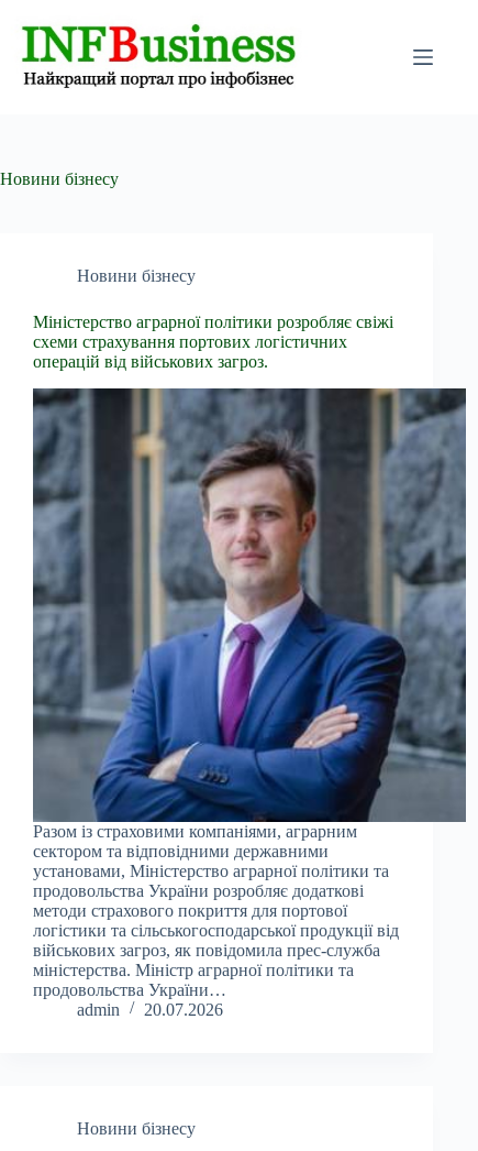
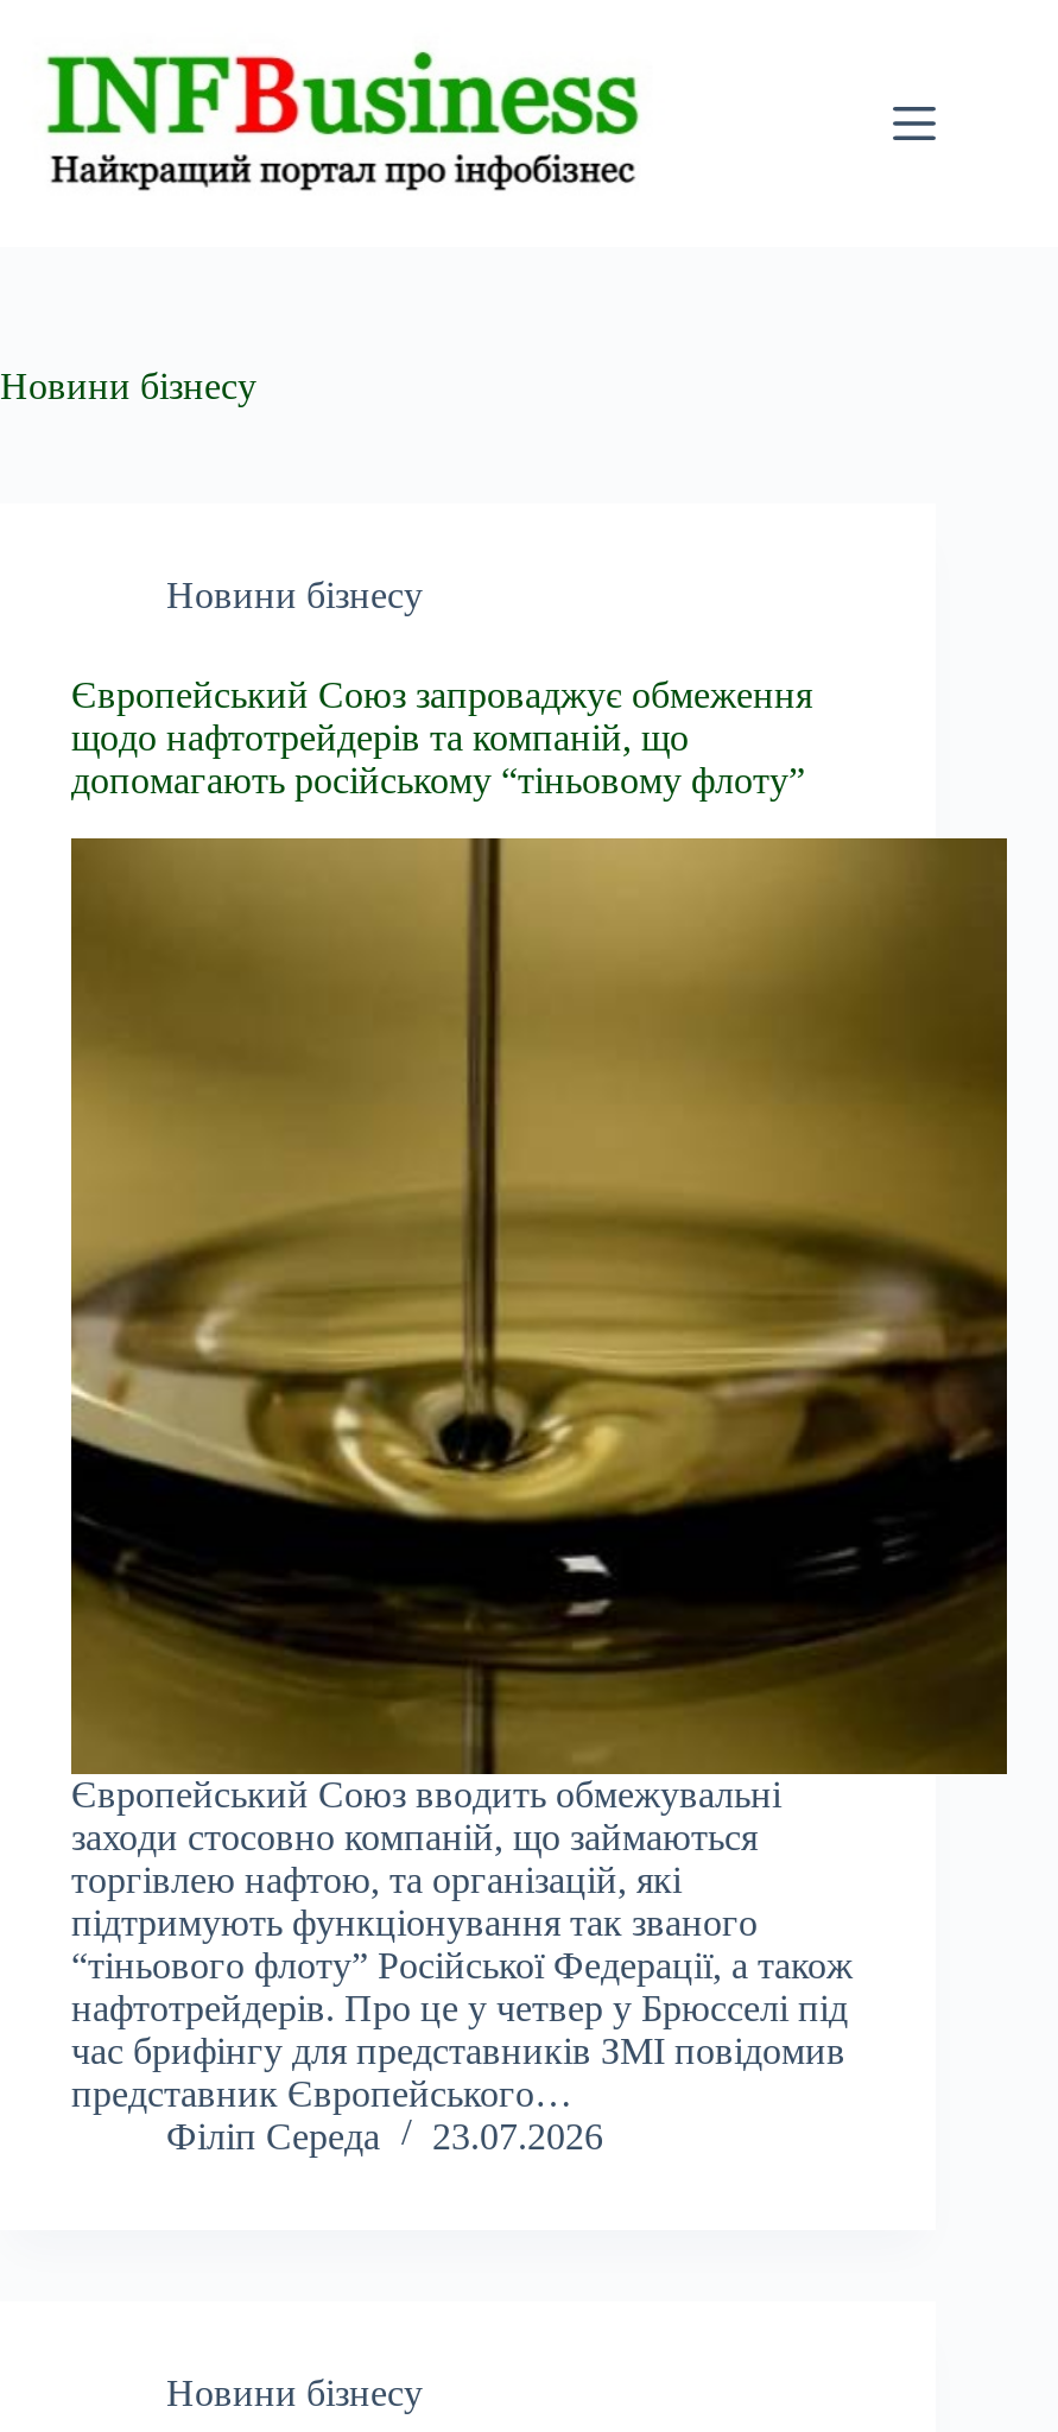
- Міністерство аграрної політики розробляє свіжі
- схеми страхування портових логістичних
- операцій від військових загроз.
+ Європейський Союз запроваджує обмеження
+ щодо нафтотрейдерів та компаній, що
+ допомагають російському “тіньовому флоту”

- [image]
- Разом із страховими компаніями, аграрним
- сектором та відповідними державними
- установами, Міністерство аграрної політики та
- продовольства України розробляє додаткові
- методи страхового покриття для портової
- логістики та сільськогосподарської продукції від
- військових загроз, як повідомила прес-служба
- міністерства. Міністр аграрної політики та
- продовольства України…
- admin
- 20.07.2026
+ [image]
+ Європейський Союз вводить обмежувальні
+ заходи стосовно компаній, що займаються
+ торгівлею нафтою, та організацій, які
+ підтримують функціонування так званого
+ “тіньового флоту” Російської Федерації, а також
+ нафтотрейдерів. Про це у четвер у Брюсселі під
+ час брифінгу для представників ЗМІ повідомив
+ представник Європейського…
+ Філіп Середа
+ 23.07.2026
